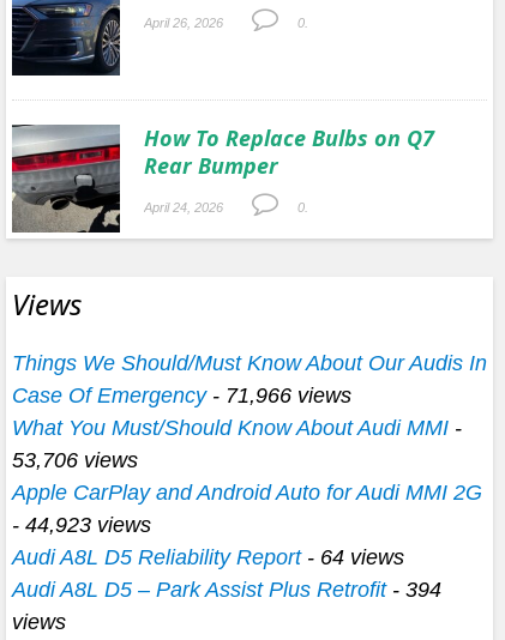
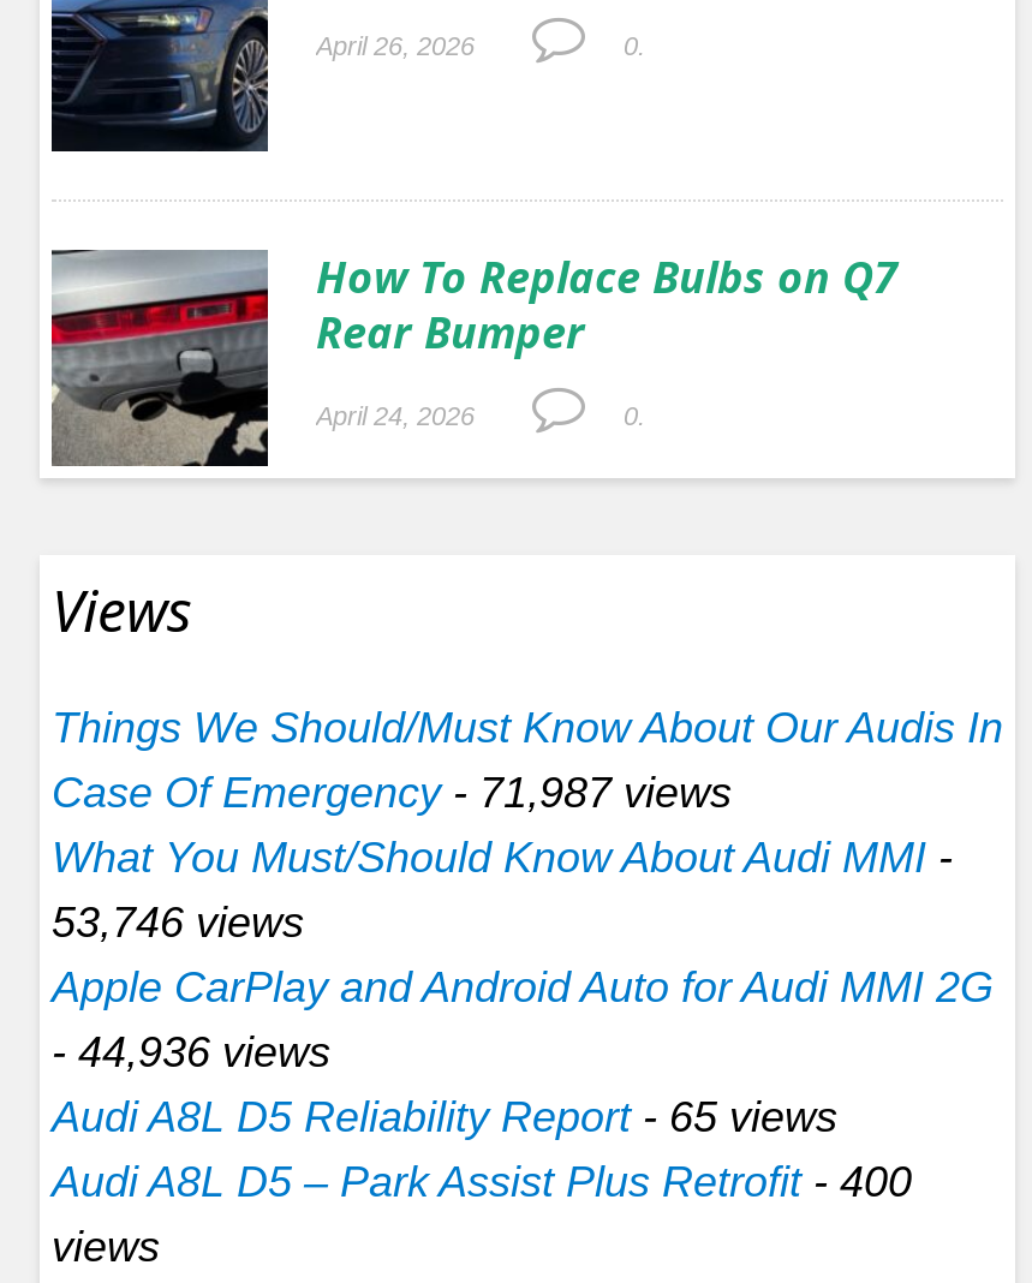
- Case Of Emergency - 71,966 views
+ Case Of Emergency - 71,987 views

- 53,706 views
+ 53,746 views

- - 44,923 views
+ - 44,936 views

- Audi A8L D5 Reliability Report - 64 views
+ Audi A8L D5 Reliability Report - 65 views

- Audi A8L D5 – Park Assist Plus Retrofit - 394
+ Audi A8L D5 – Park Assist Plus Retrofit - 400
